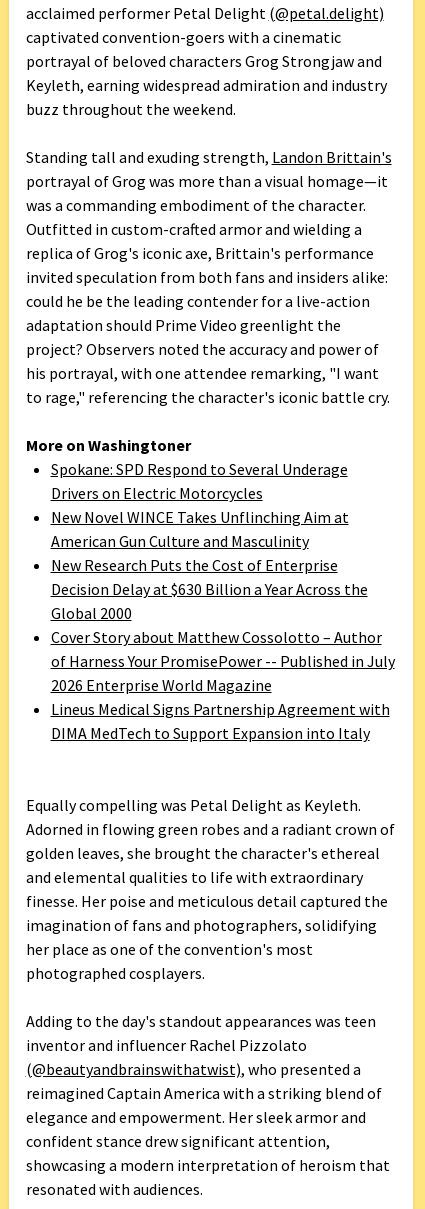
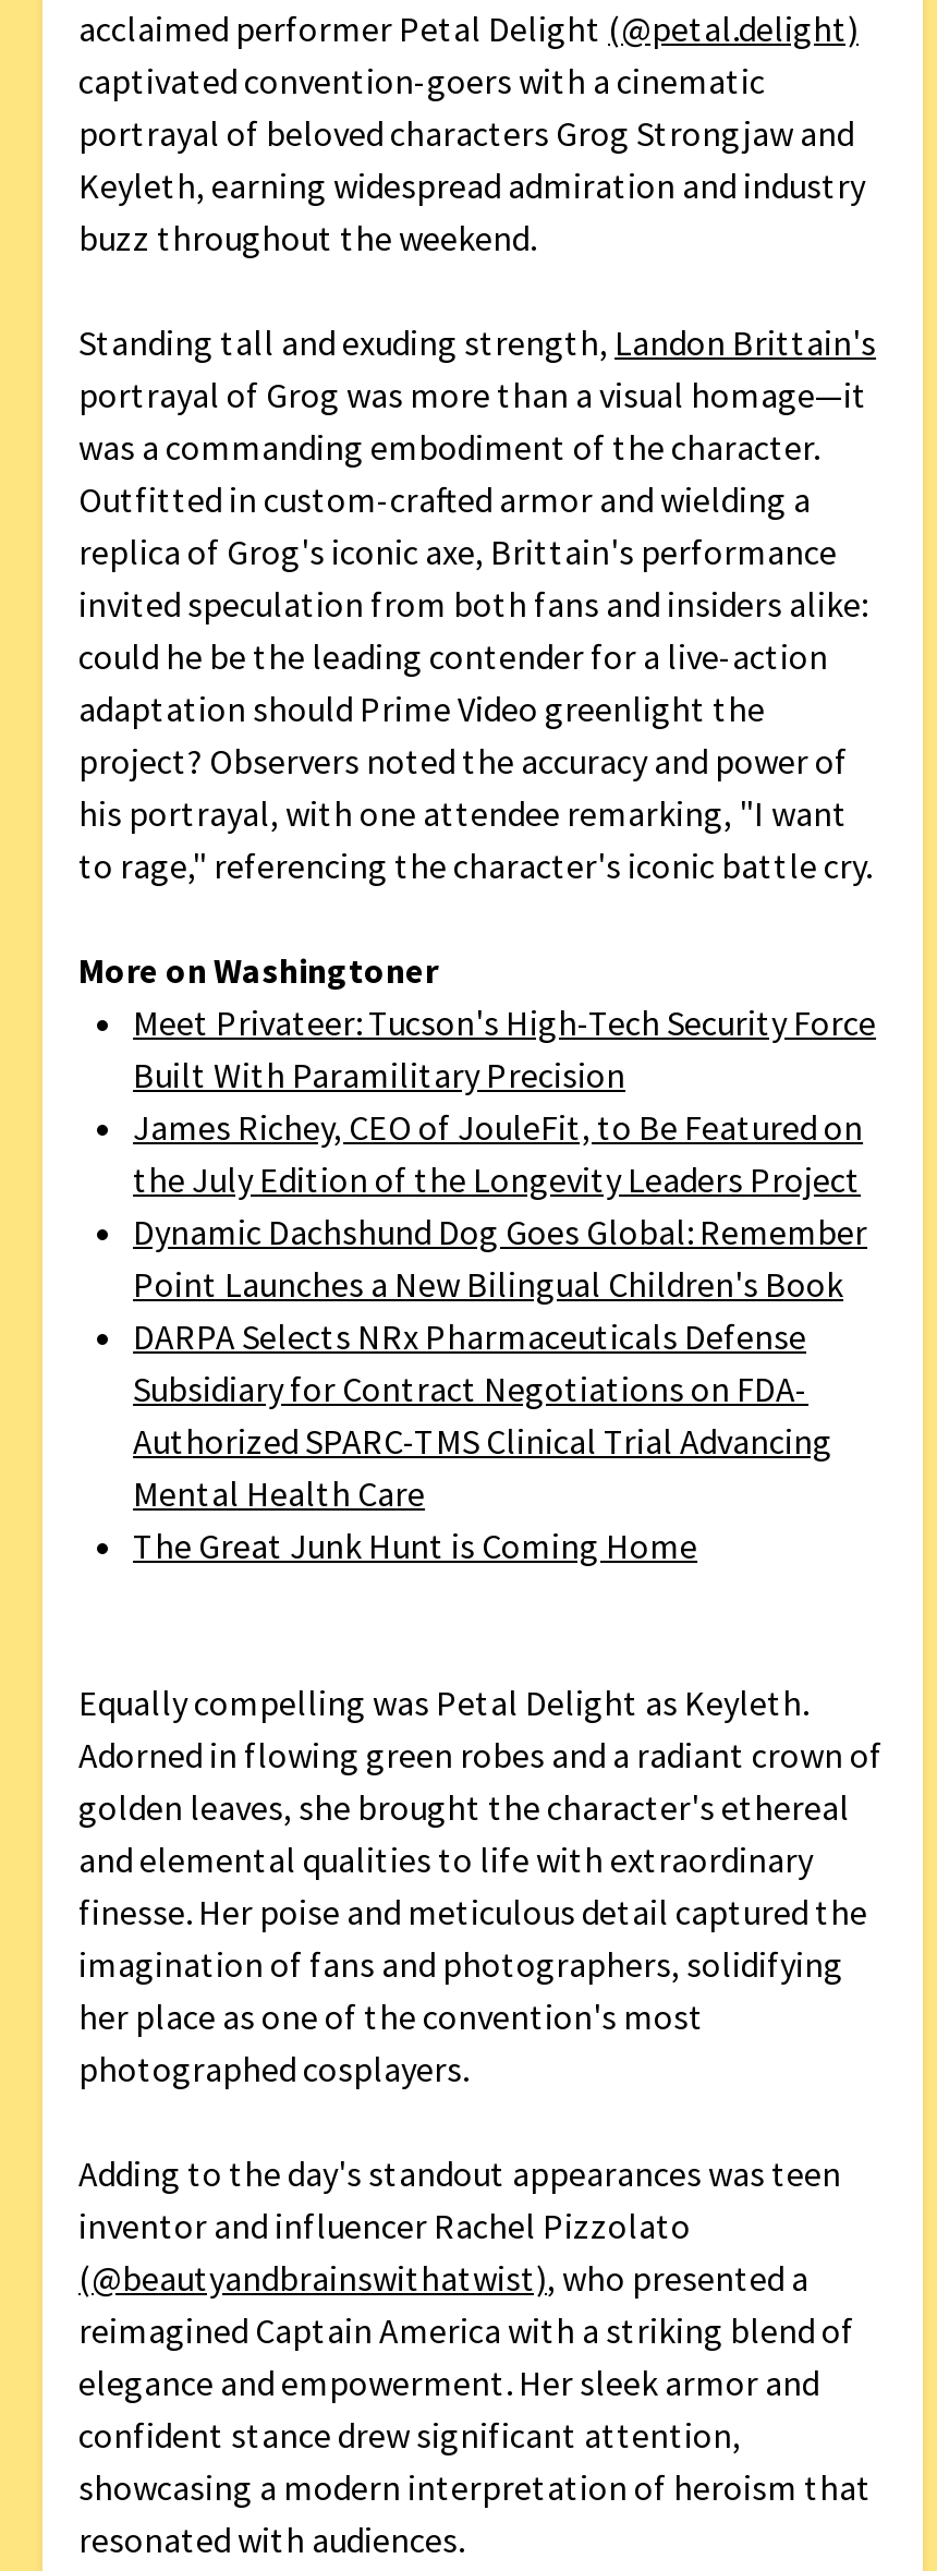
- Spokane: SPD Respond to Several Underage
- Drivers on Electric Motorcycles
- New Novel WINCE Takes Unflinching Aim at
- American Gun Culture and Masculinity
- New Research Puts the Cost of Enterprise
- Decision Delay at $630 Billion a Year Across the
- Global 2000
- Cover Story about Matthew Cossolotto – Author
- of Harness Your PromisePower -- Published in July
- 2026 Enterprise World Magazine
- Lineus Medical Signs Partnership Agreement with
- DIMA MedTech to Support Expansion into Italy
+ Meet Privateer: Tucson's High-Tech Security Force
+ Built With Paramilitary Precision
+ James Richey, CEO of JouleFit, to Be Featured on
+ the July Edition of the Longevity Leaders Project
+ Dynamic Dachshund Dog Goes Global: Remember
+ Point Launches a New Bilingual Children's Book
+ DARPA Selects NRx Pharmaceuticals Defense
+ Subsidiary for Contract Negotiations on FDA-
+ Authorized SPARC-TMS Clinical Trial Advancing
+ Mental Health Care
+ The Great Junk Hunt is Coming Home
